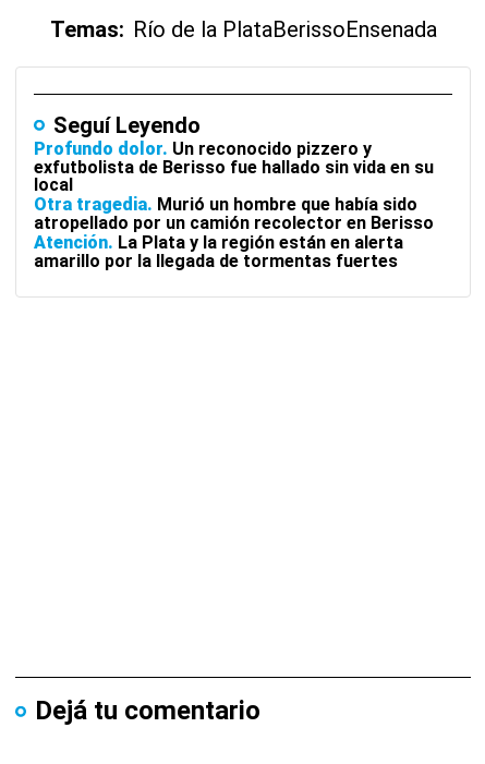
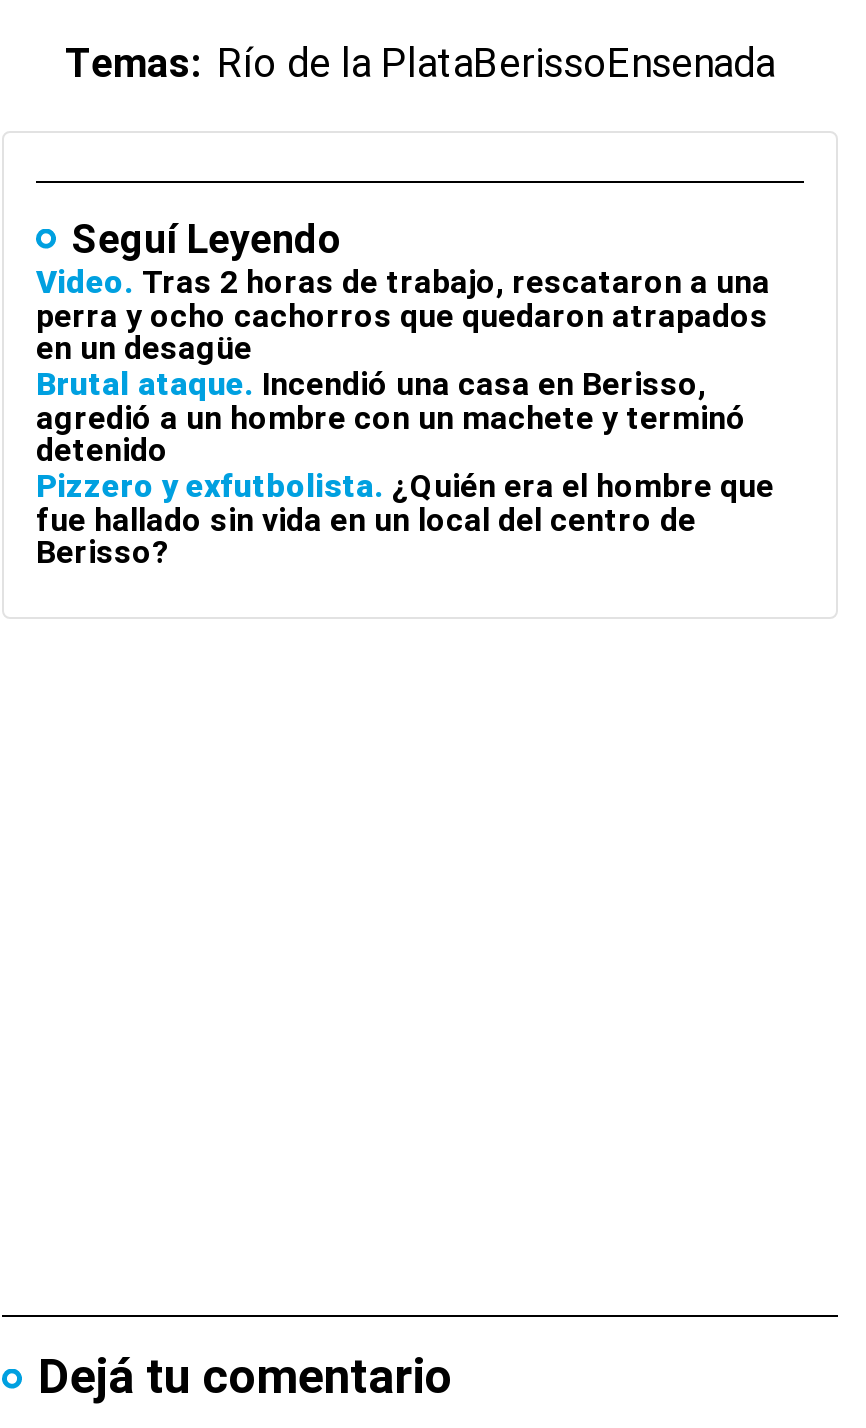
- Profundo dolor Un reconocido pizzero y
- exfutbolista de Berisso fue hallado sin vida en su
- local
- Otra tragedia Murió un hombre que había sido
- atropellado por un camión recolector en Berisso
- Atención La Plata y la región están en alerta
- amarillo por la llegada de tormentas fuertes
+ Video Tras 2 horas de trabajo, rescataron a una
+ perra y ocho cachorros que quedaron atrapados
+ en un desagüe
+ Brutal ataque Incendió una casa en Berisso,
+ agredió a un hombre con un machete y terminó
+ detenido
+ Pizzero y exfutbolista ¿Quién era el hombre que
+ fue hallado sin vida en un local del centro de
+ Berisso?
